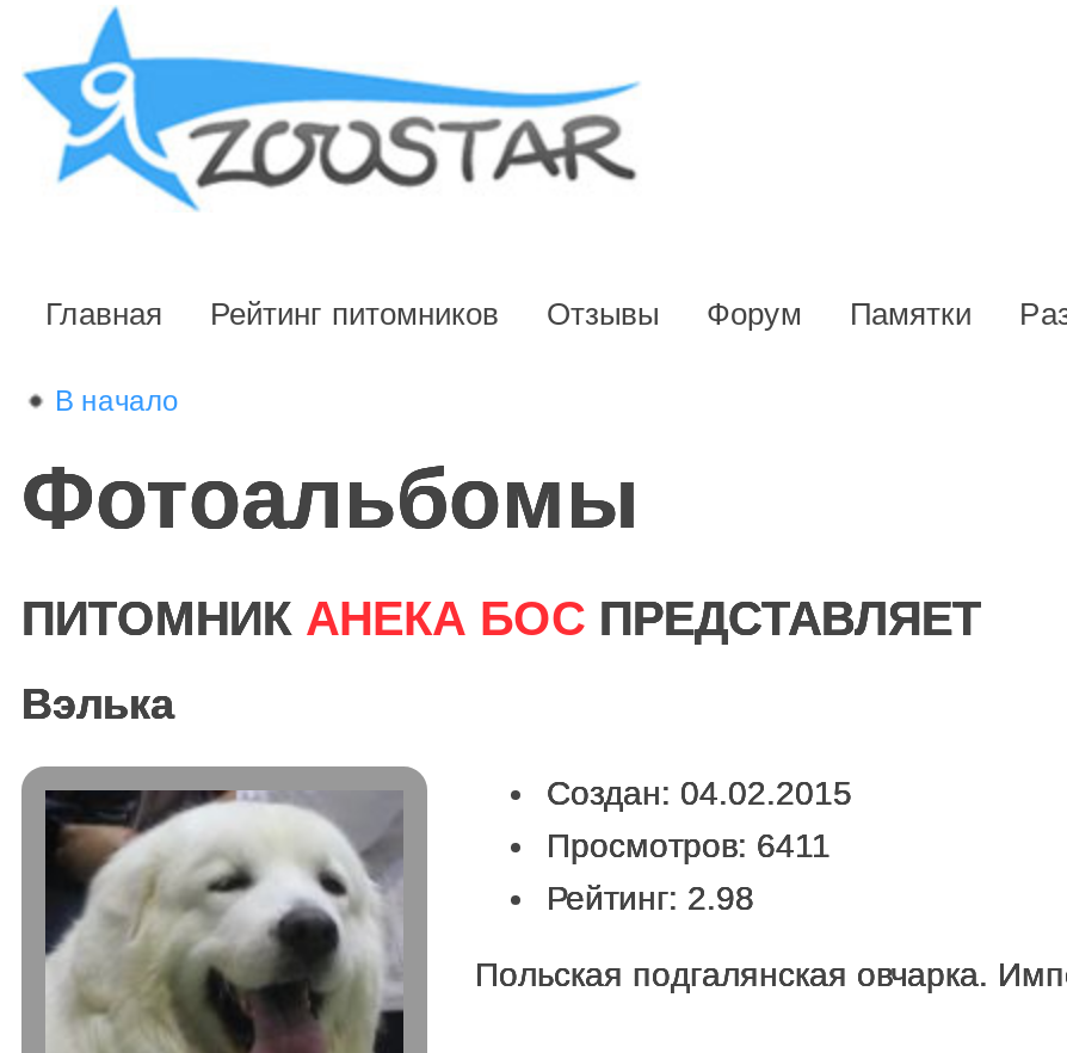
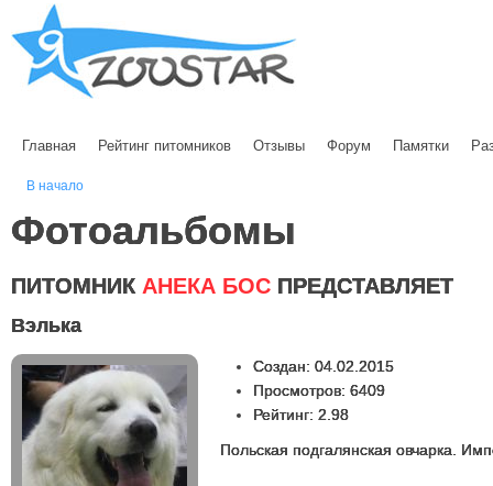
- Просмотров: 6411
+ Просмотров: 6409
